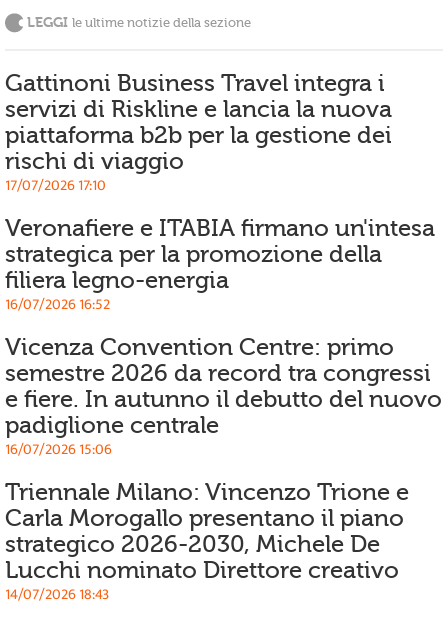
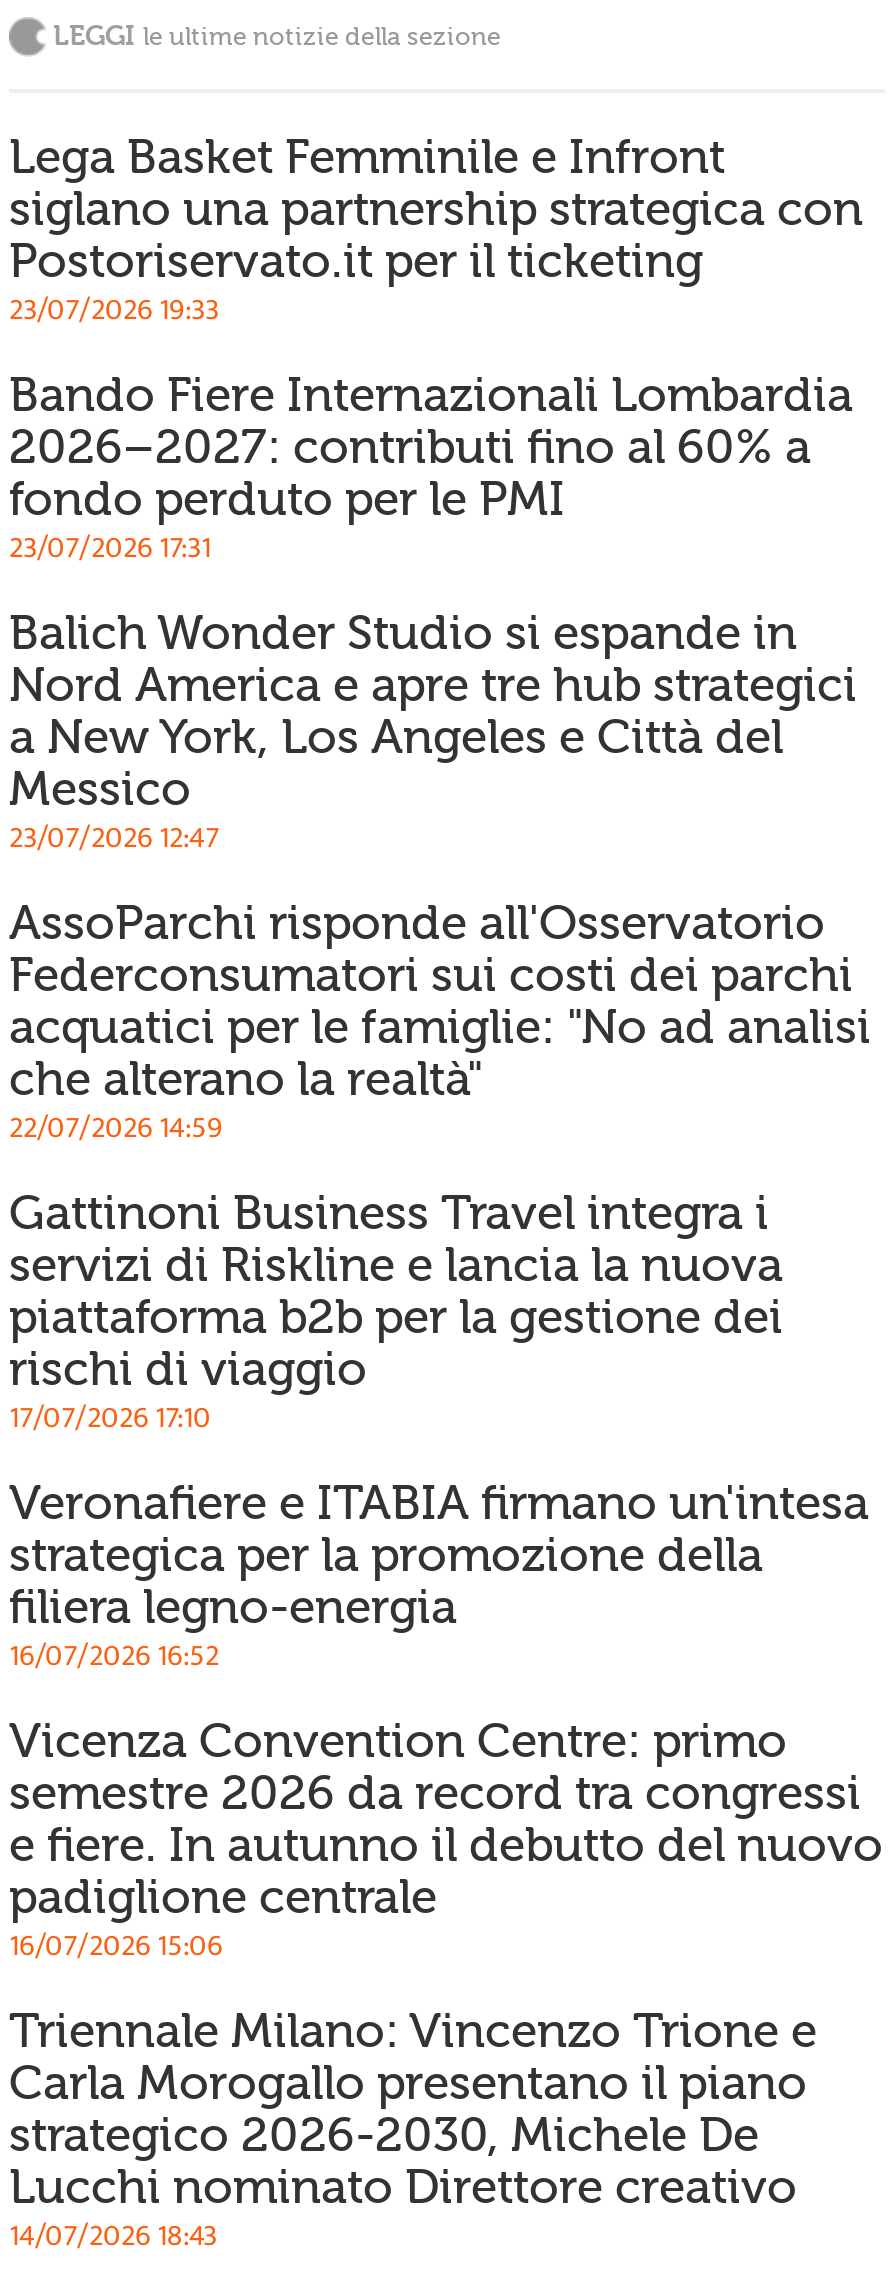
+ Lega Basket Femminile e Infront
+ siglano una partnership strategica con
+ Postoriservato.it per il ticketing
+ 23/07/2026 19:33
+ Bando Fiere Internazionali Lombardia
+ 2026–2027: contributi fino al 60% a
+ fondo perduto per le PMI
+ 23/07/2026 17:31
+ Balich Wonder Studio si espande in
+ Nord America e apre tre hub strategici
+ a New York, Los Angeles e Città del
+ Messico
+ 23/07/2026 12:47
+ AssoParchi risponde all'Osservatorio
+ Federconsumatori sui costi dei parchi
+ acquatici per le famiglie: "No ad analisi
+ che alterano la realtà"
+ 22/07/2026 14:59
